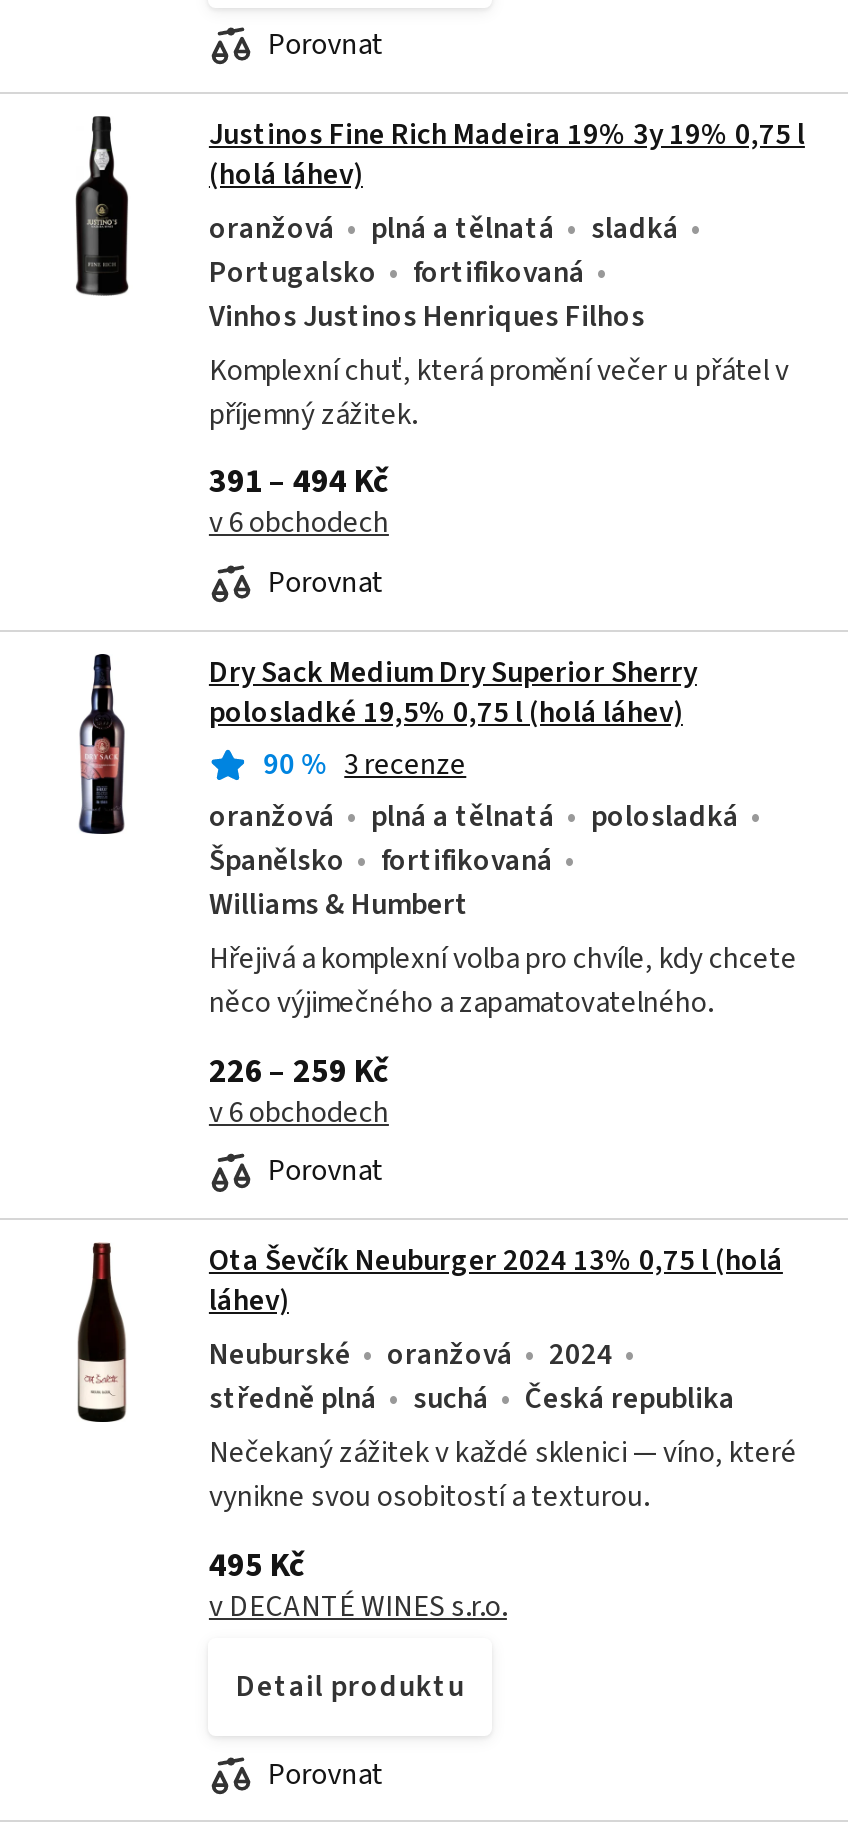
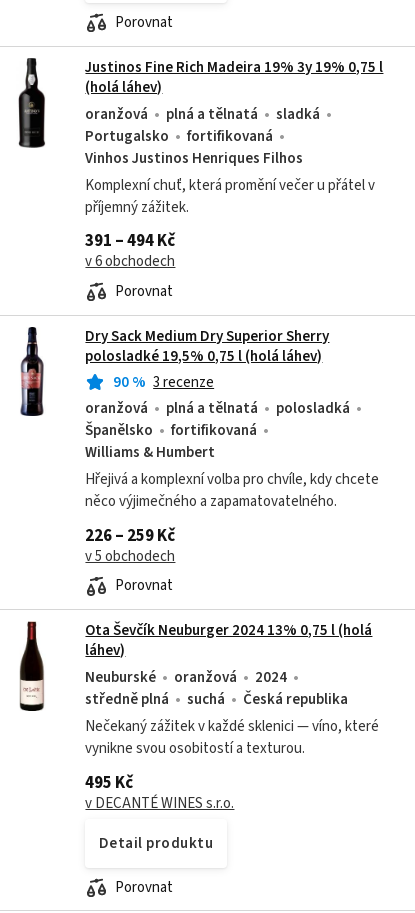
- v 6 obchodech
+ v 5 obchodech
